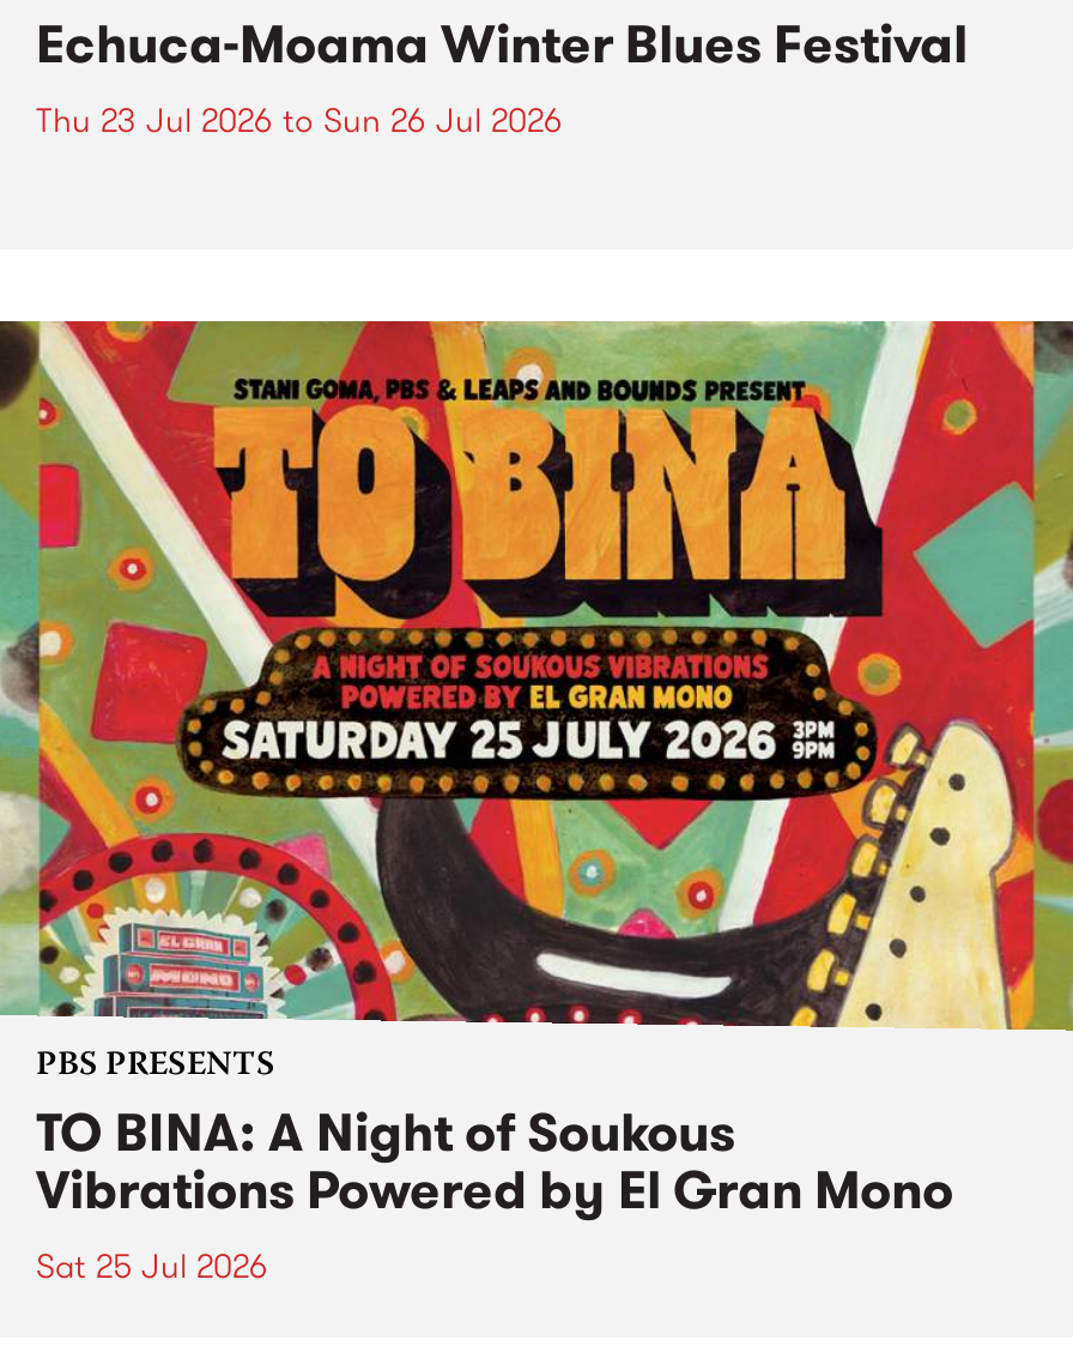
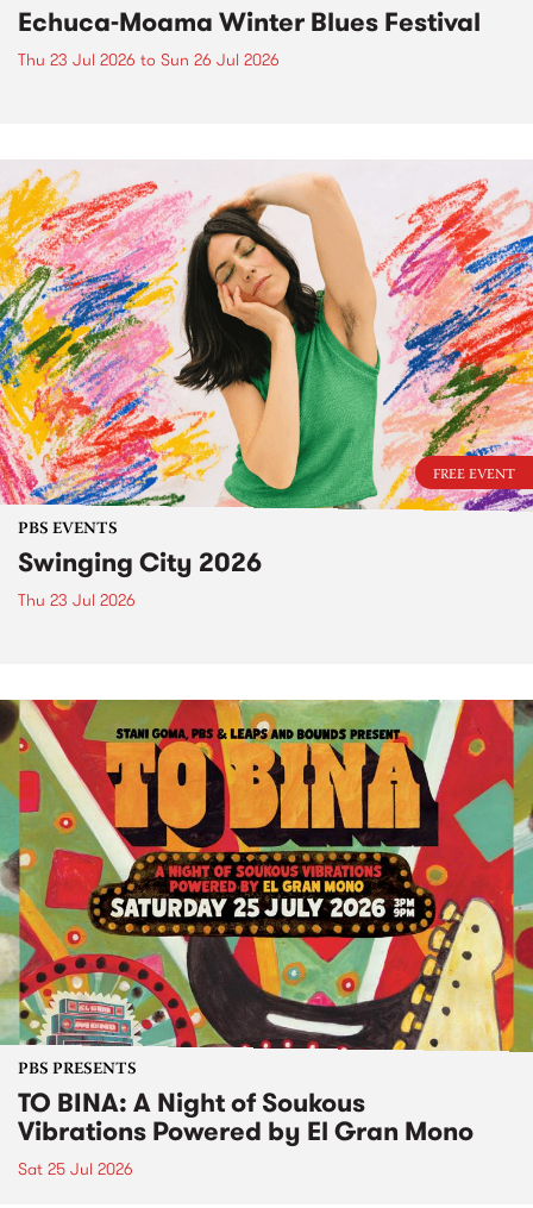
+ [image]
+ FREE EVENT
+ PBS EVENTS
+ Swinging City 2026
+ Thu 23 Jul 2026
